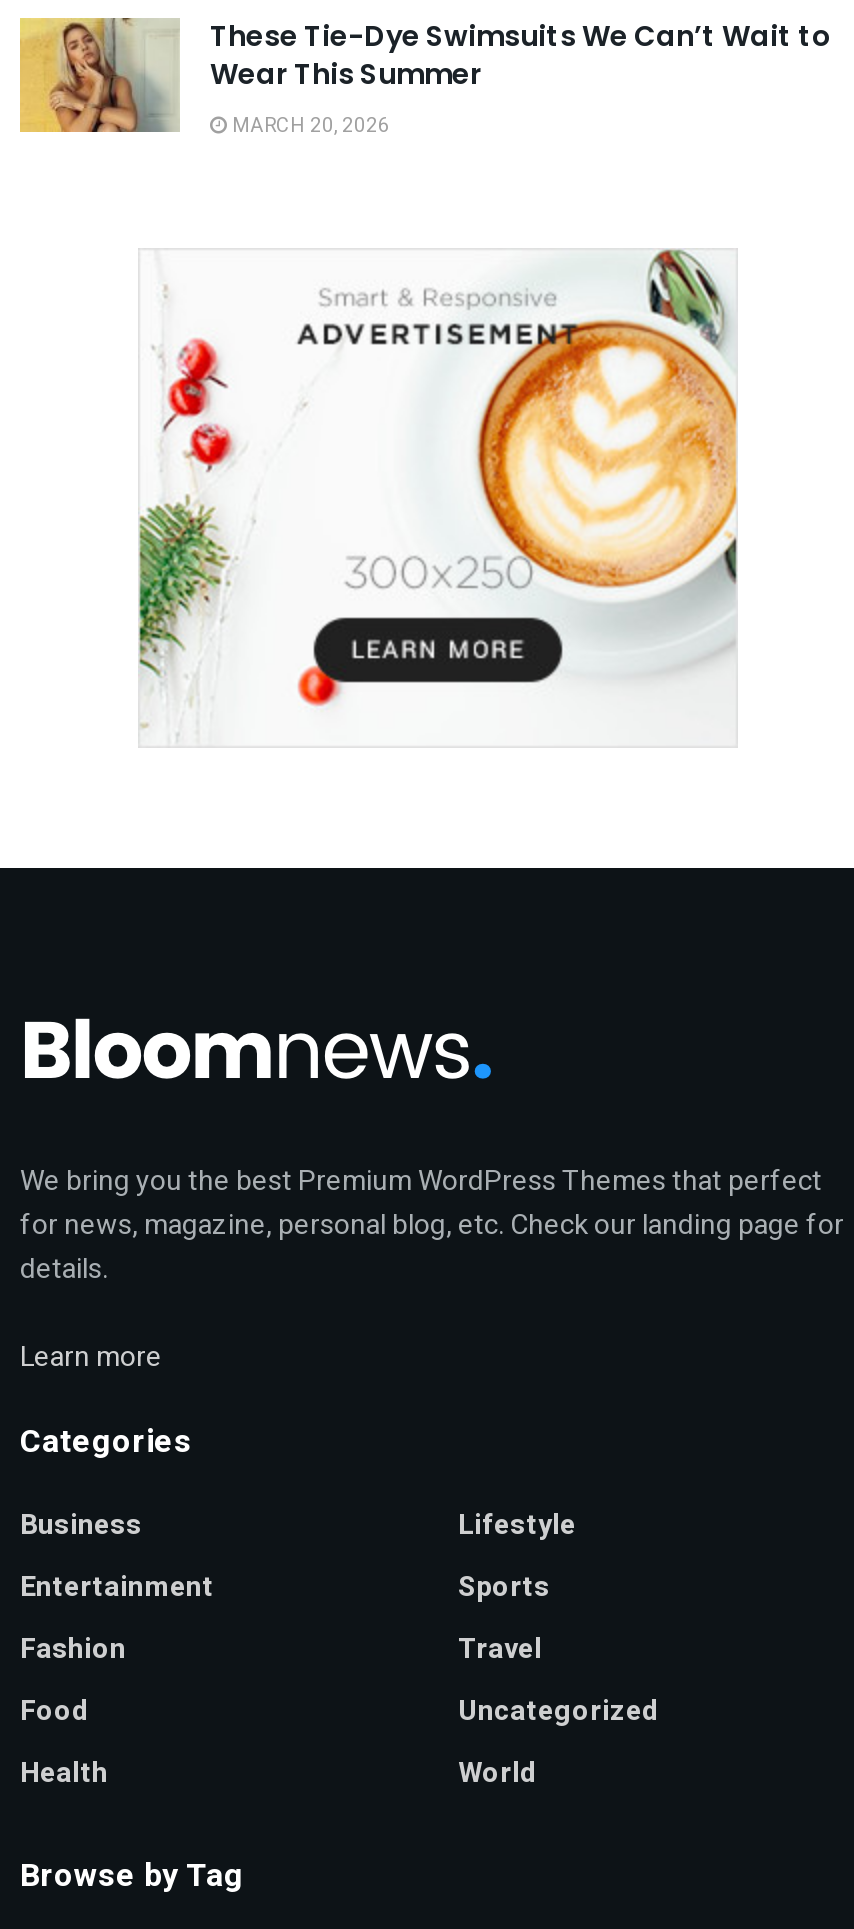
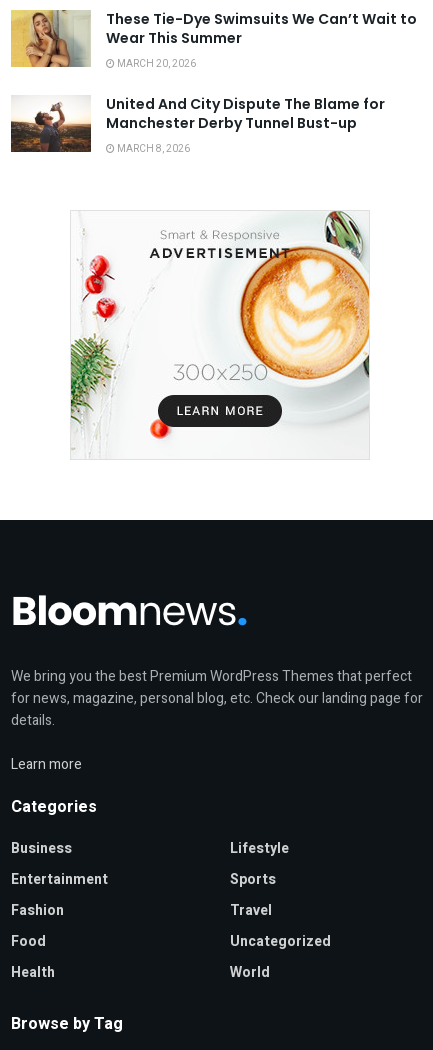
+ [image]
+ United And City Dispute The Blame for
+ Manchester Derby Tunnel Bust-up
+ MARCH 8, 2026
